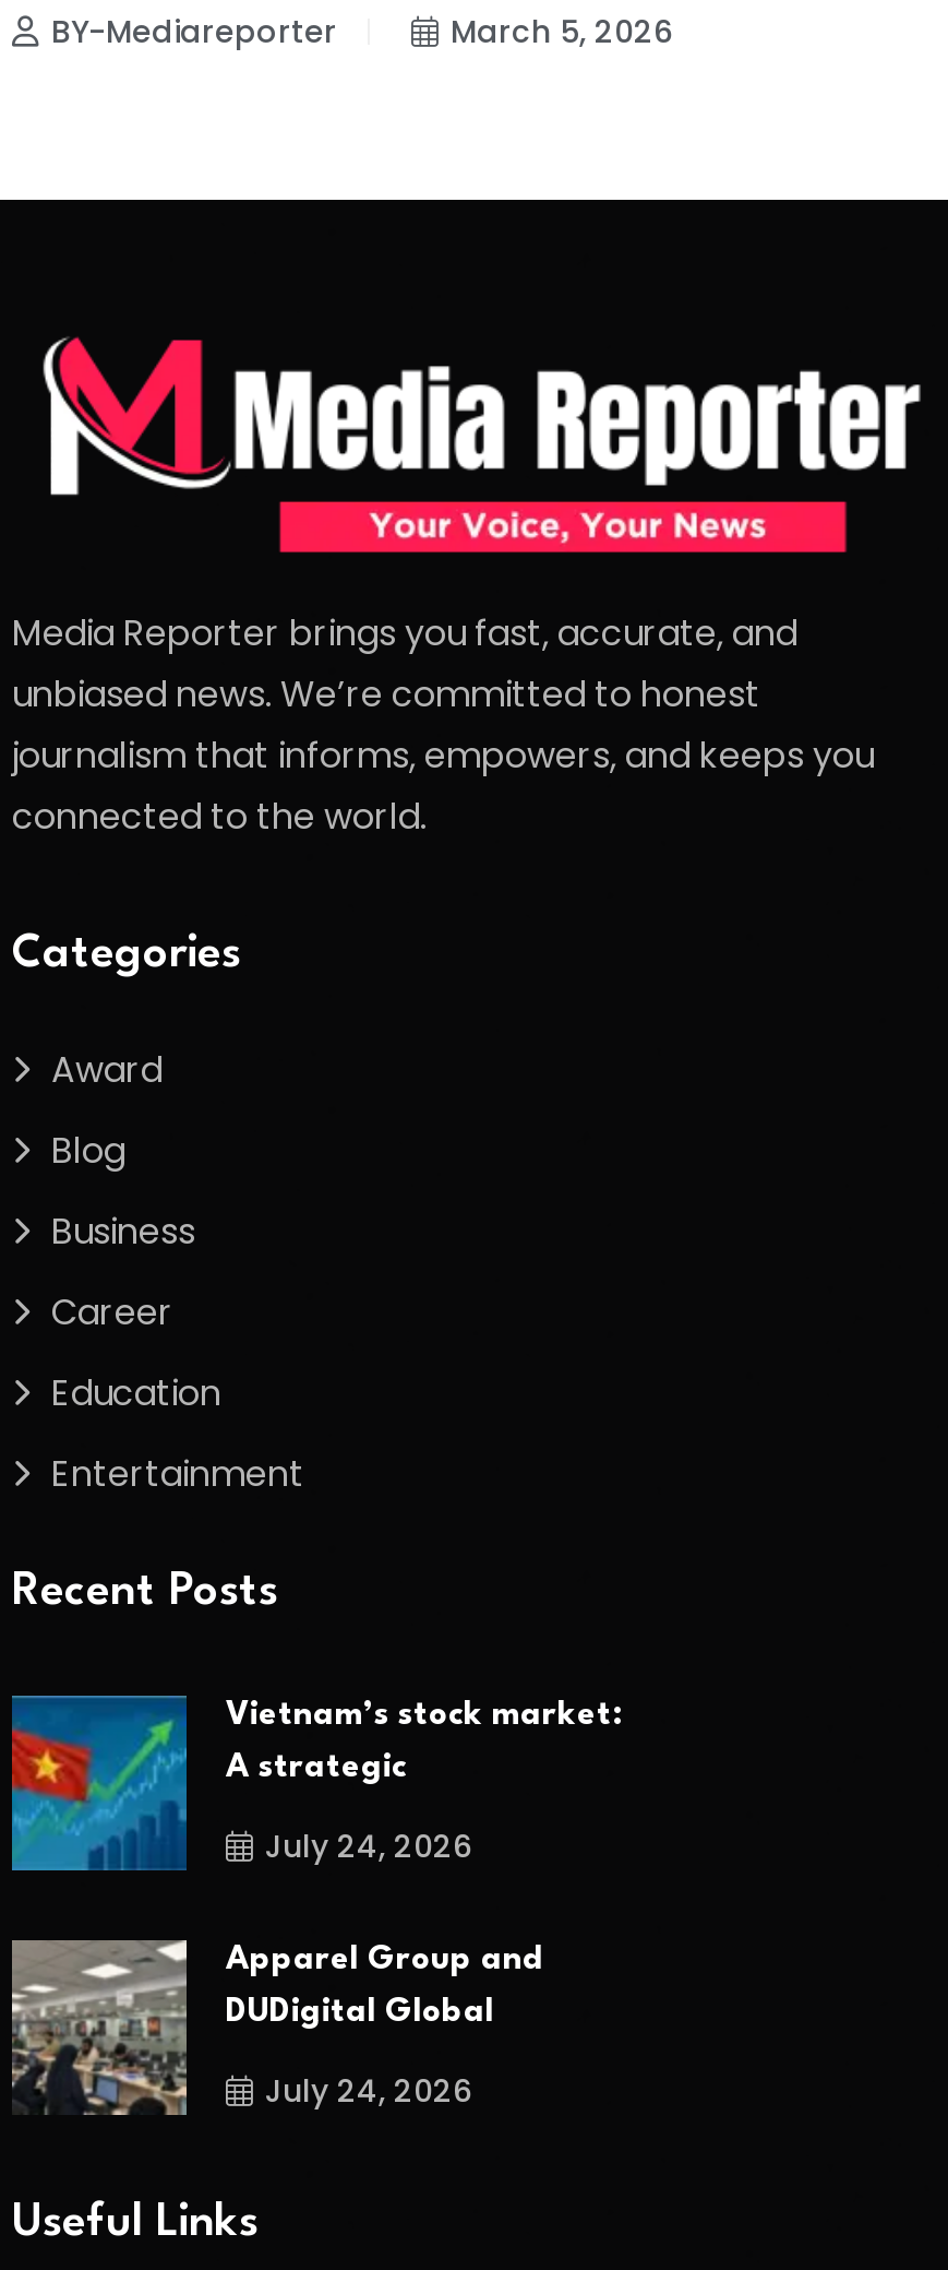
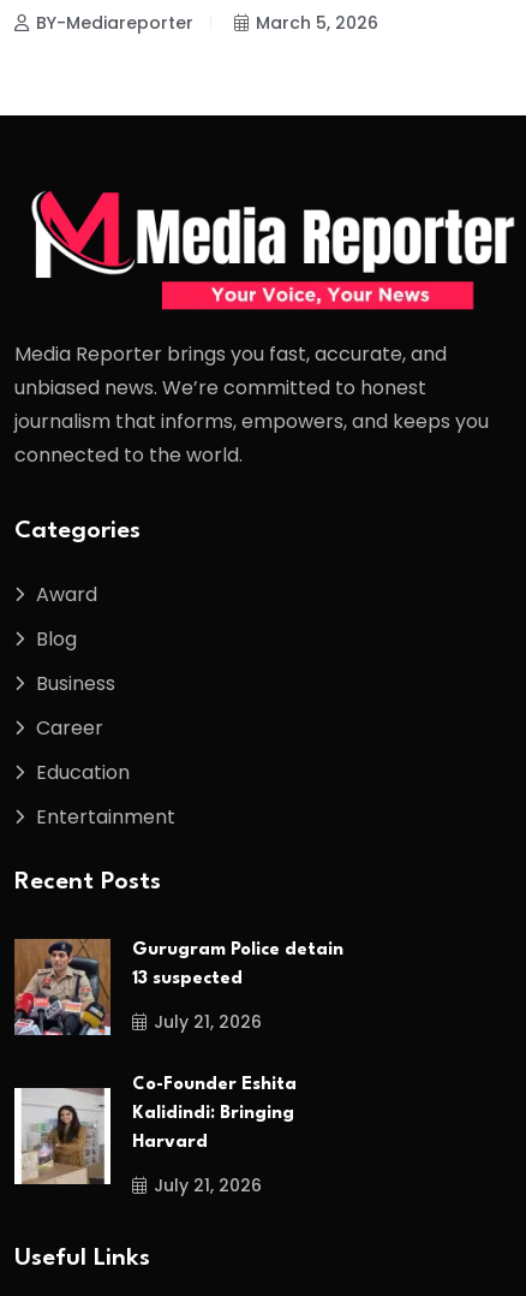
- [image]
- Vietnam’s stock market:
- A strategic
- July 24, 2026
- Apparel Group and
- DUDigital Global
- July 24, 2026
+ [image]
+ Gurugram Police detain
+ 13 suspected
+ July 21, 2026
+ Co-Founder Eshita
+ Kalidindi: Bringing
+ Harvard
+ July 21, 2026

- [image]
+ [image]
